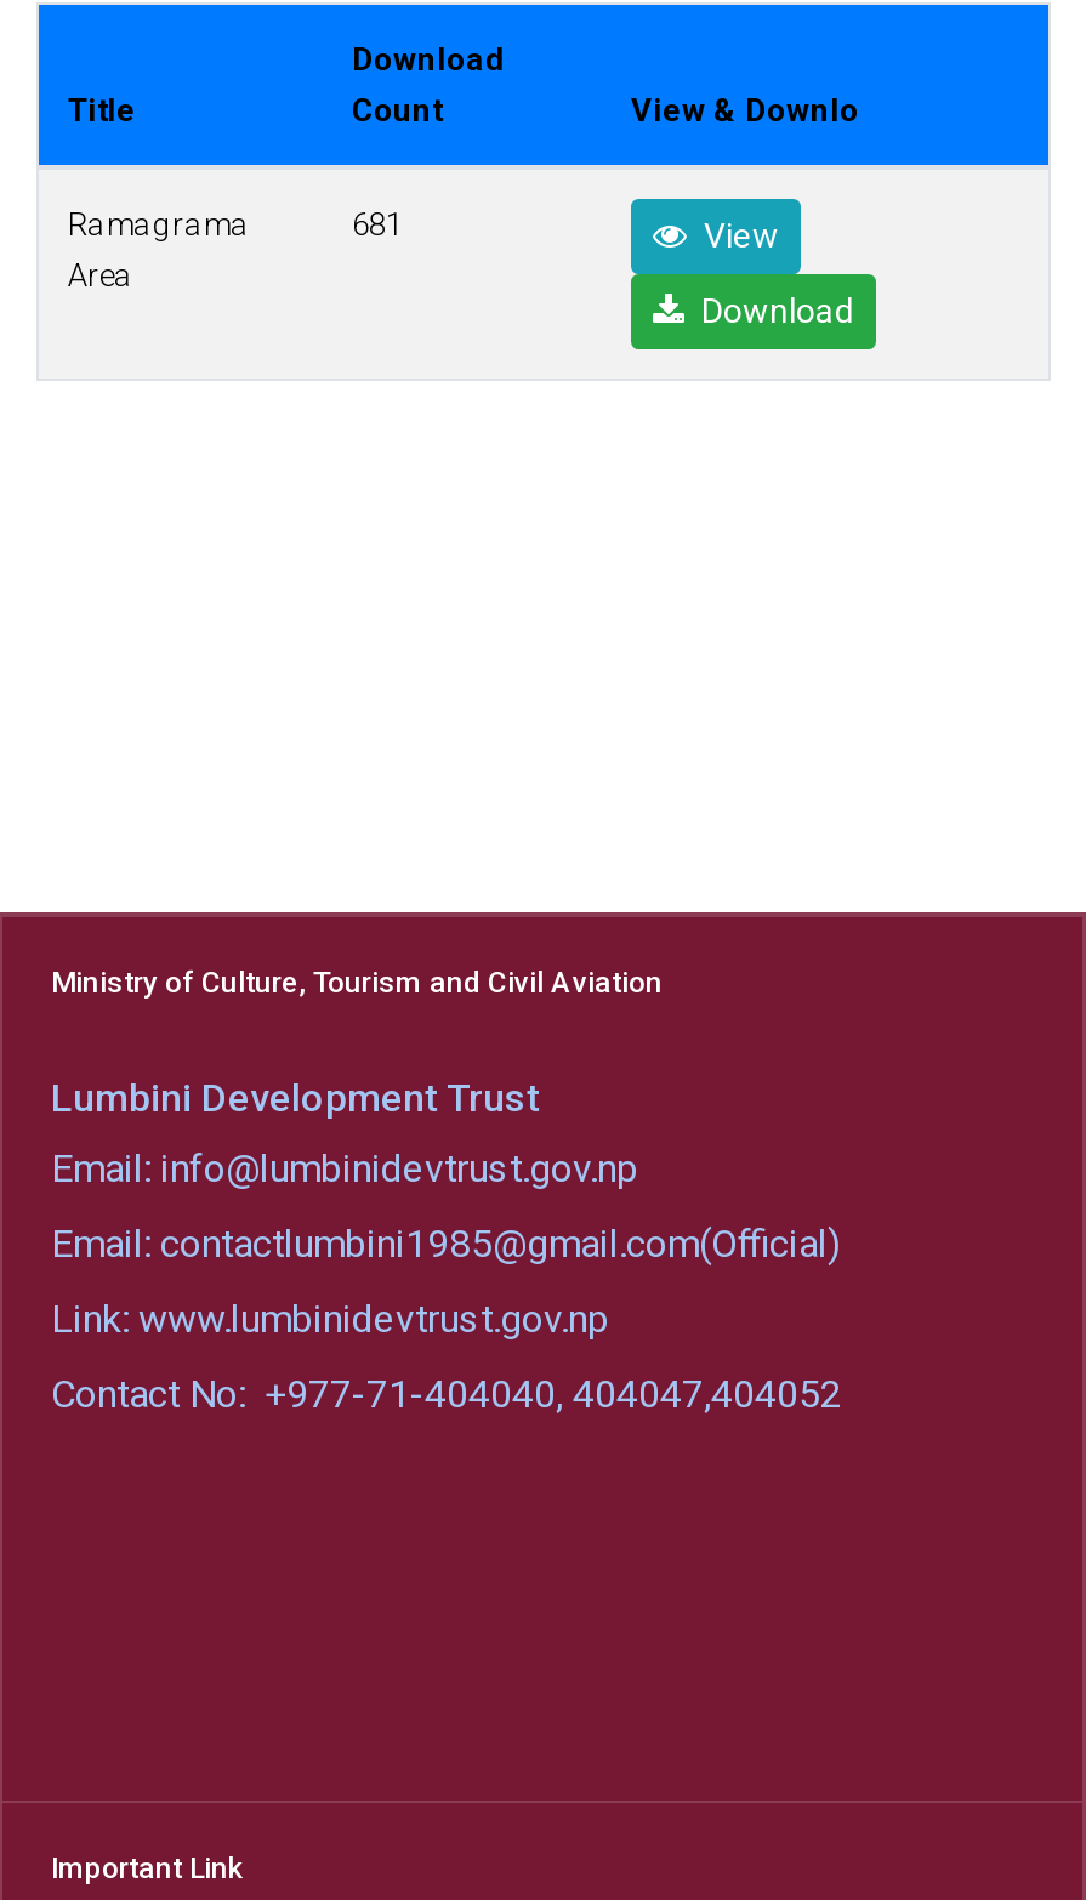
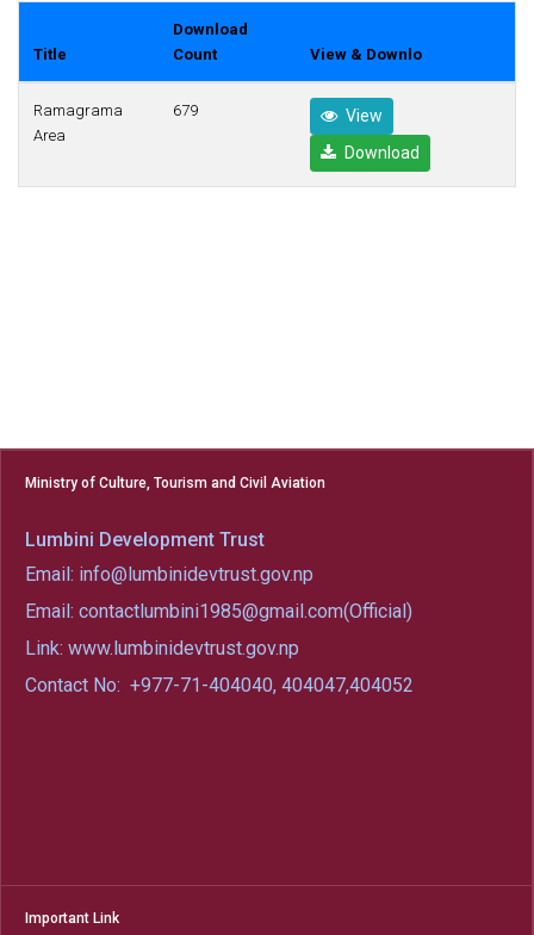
- 681
+ 679
